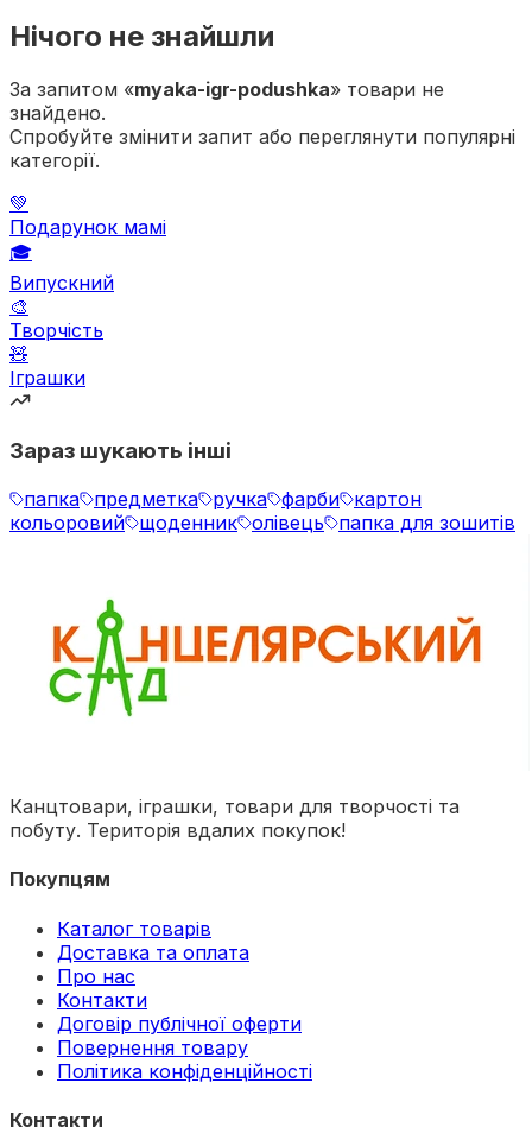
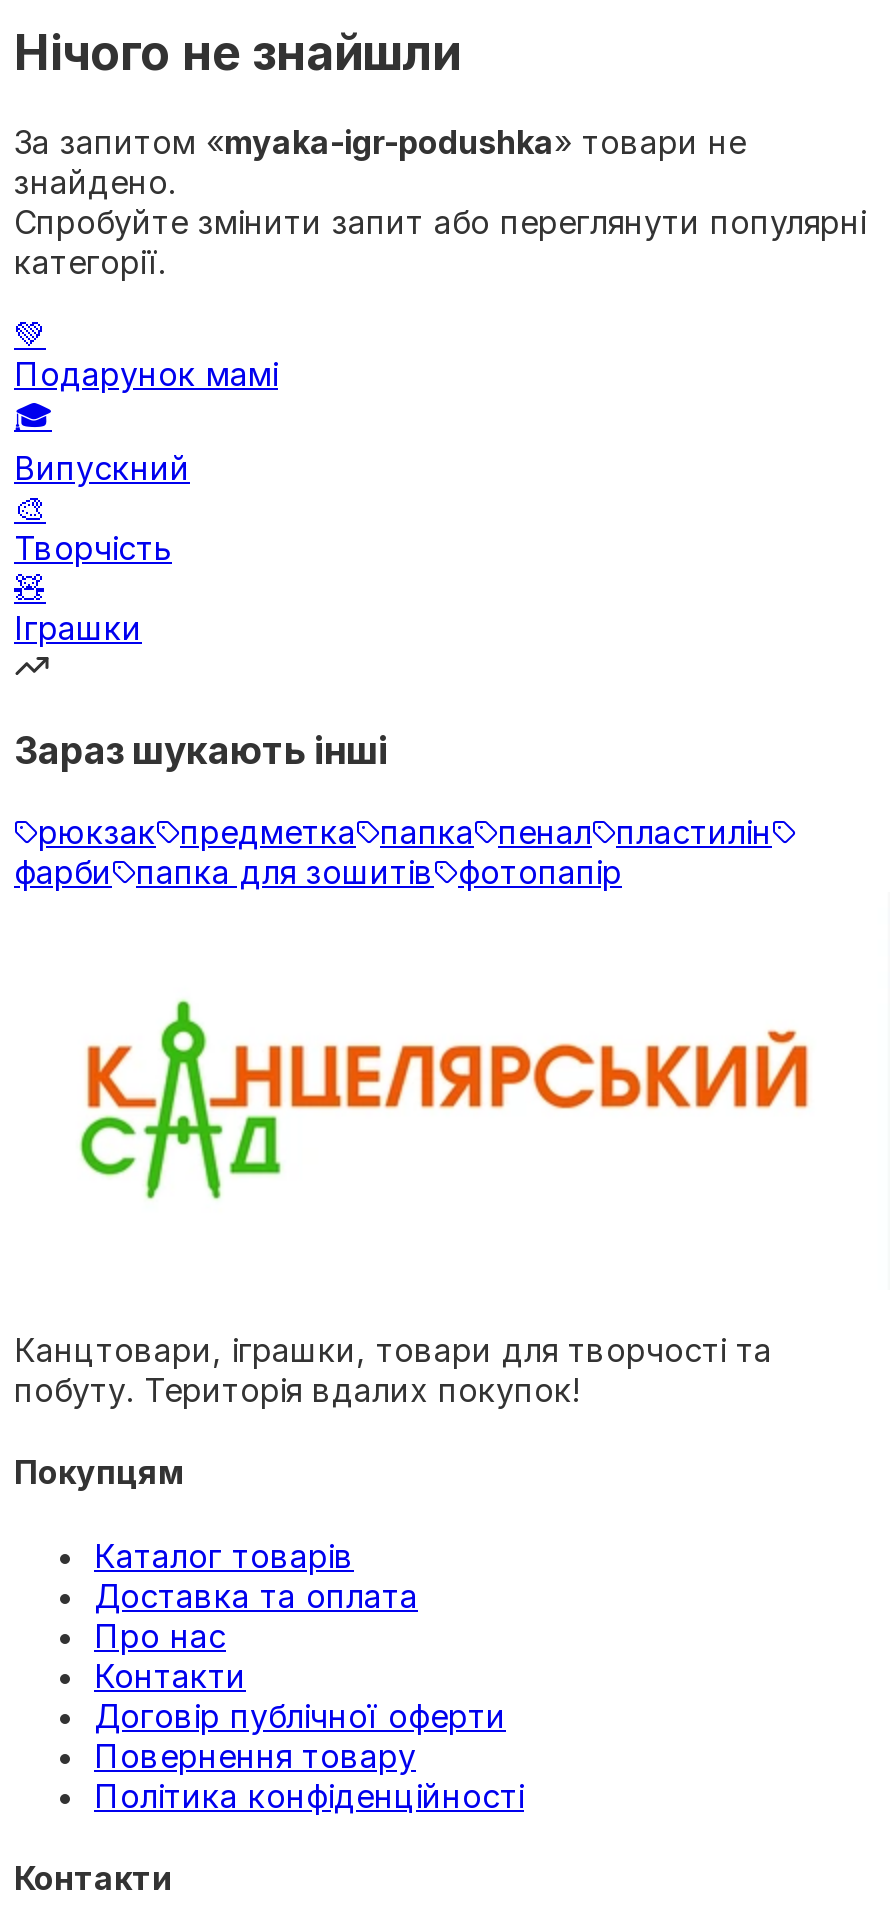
- папка предметка ручка фарби картон
- кольоровий щоденник олівець папка для зошитів
+ рюкзак предметка папка пенал пластилін
+ фарби папка для зошитів фотопапір
